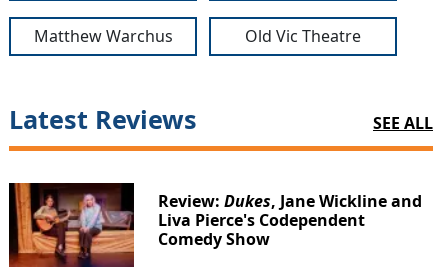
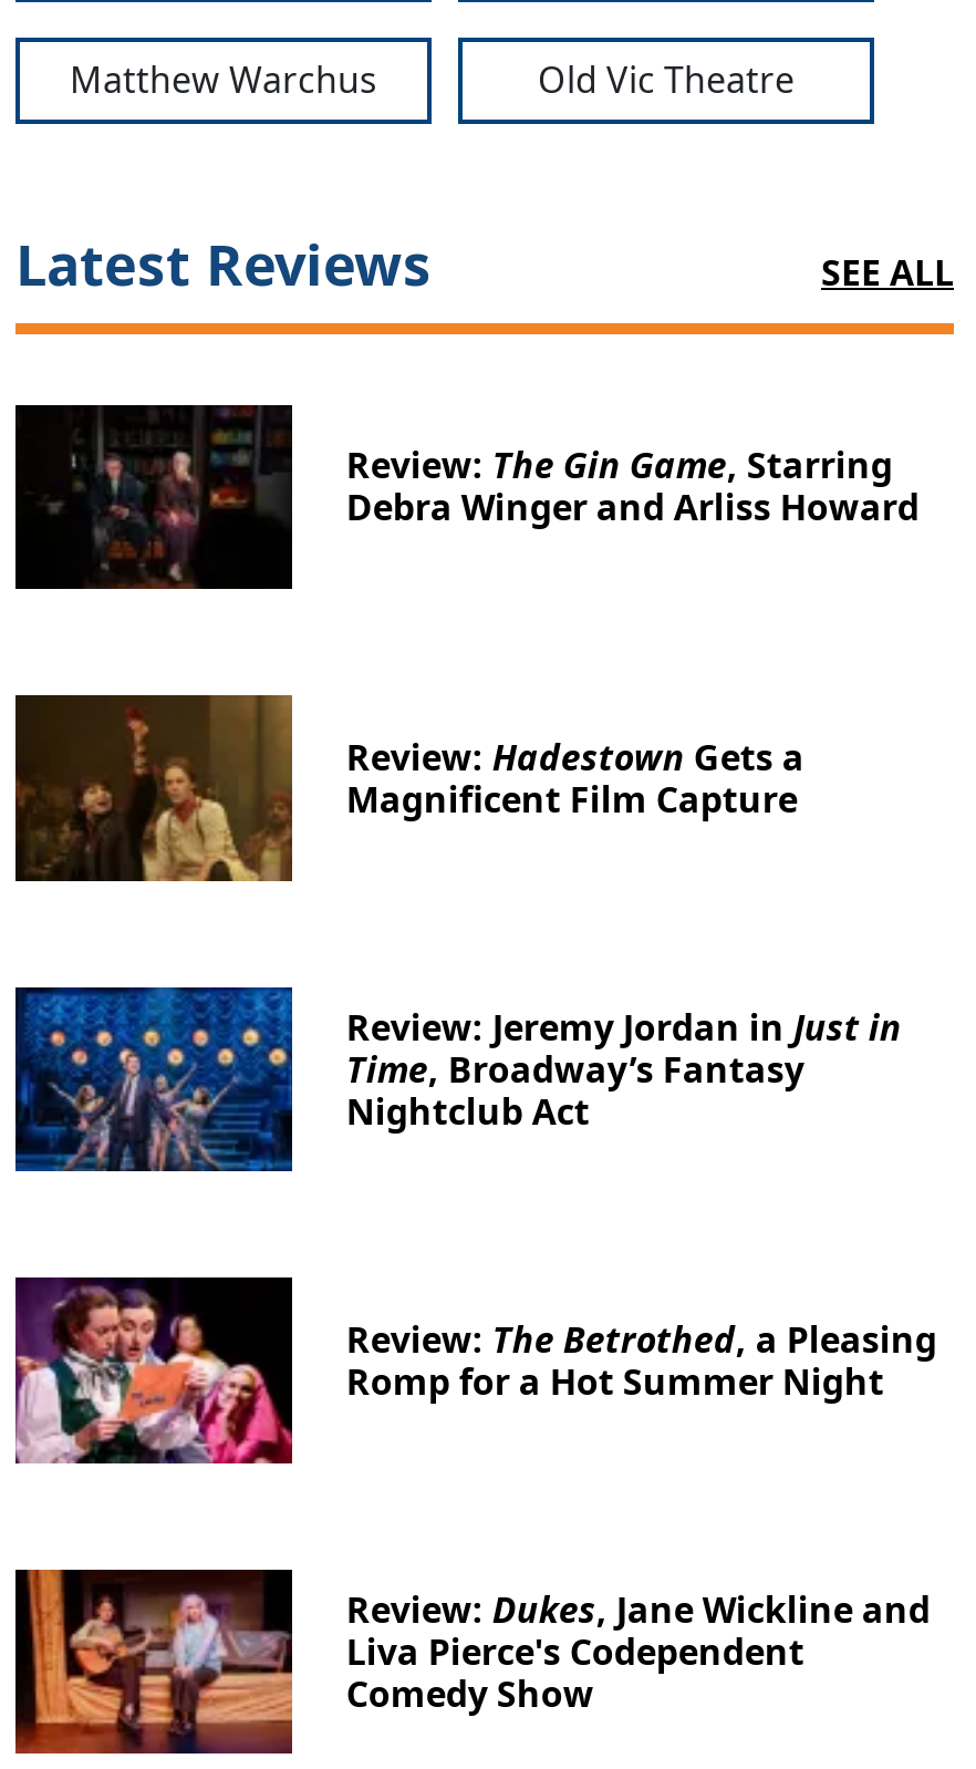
+ [image]
+ Review: The Gin Game, Starring
+ Debra Winger and Arliss Howard

+ [image]
+ Review: Hadestown Gets a
+ Magnificent Film Capture

+ [image]
+ Review: Jeremy Jordan in Just in
+ Time, Broadway’s Fantasy
+ Nightclub Act

+ [image]
+ Review: The Betrothed, a Pleasing
+ Romp for a Hot Summer Night
